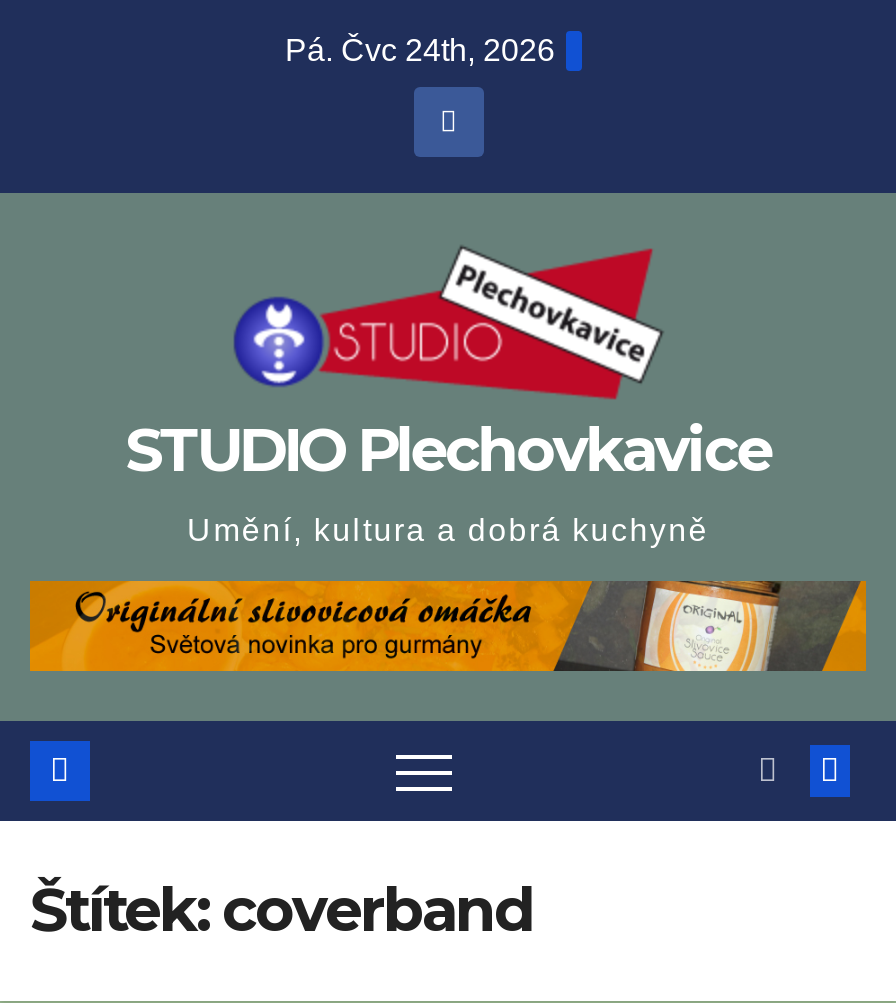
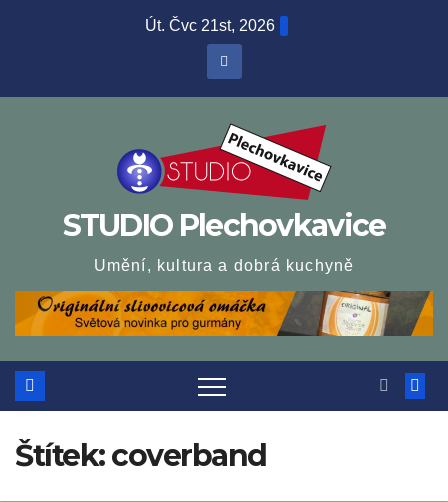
- Pá. Čvc 24th, 2026
+ Út. Čvc 21st, 2026
